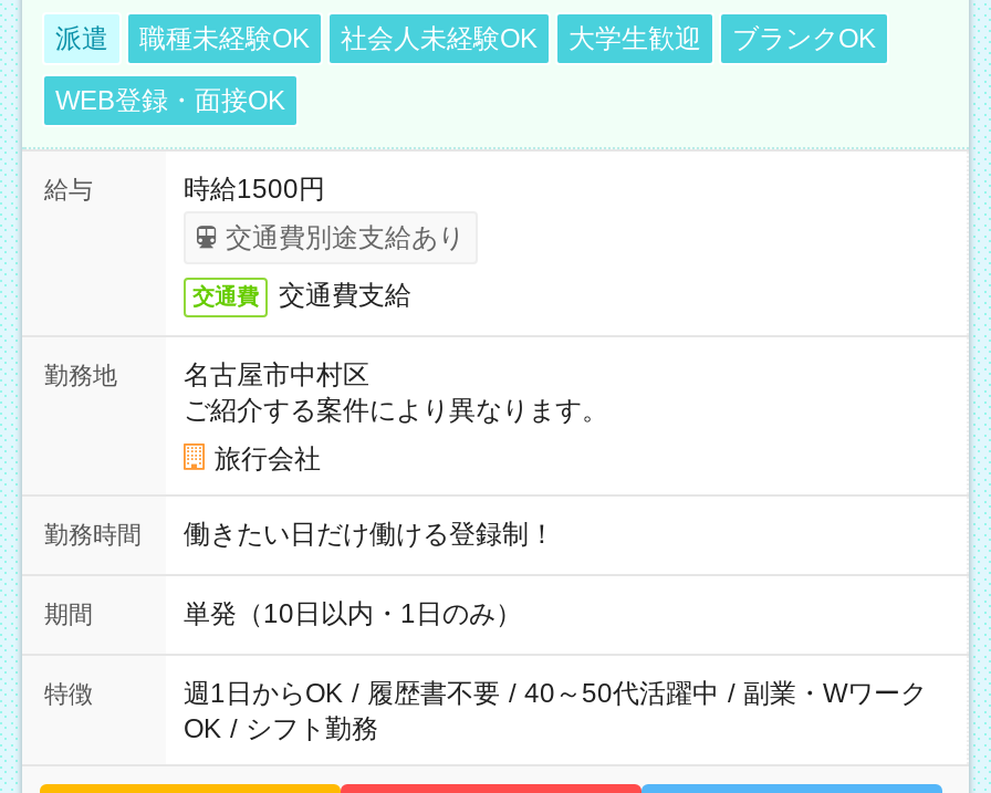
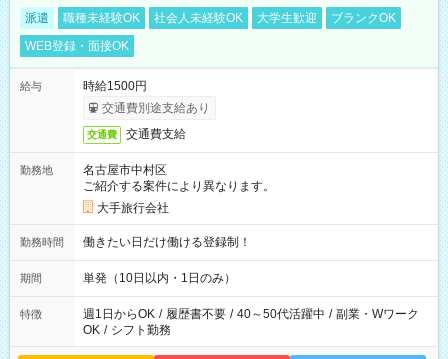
- 旅行会社
+ 大手旅行会社
